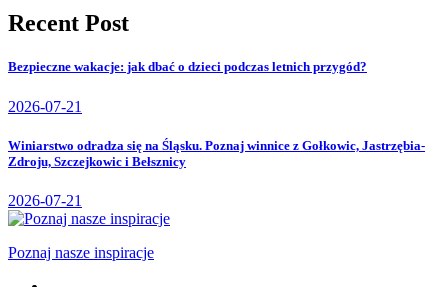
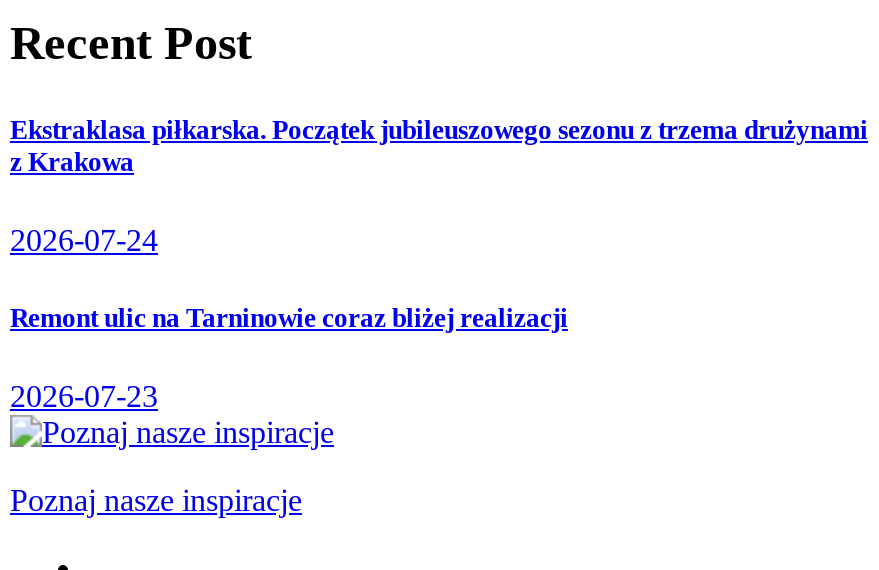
- Bezpieczne wakacje: jak dbać o dzieci podczas letnich przygód?
+ Ekstraklasa piłkarska. Początek jubileuszowego sezonu z trzema drużynami
+ z Krakowa

- 2026-07-21
+ 2026-07-24

- Winiarstwo odradza się na Śląsku. Poznaj winnice z Gołkowic, Jastrzębia-
- Zdroju, Szczejkowic i Bełsznicy
+ Remont ulic na Tarninowie coraz bliżej realizacji

- 2026-07-21
+ 2026-07-23
